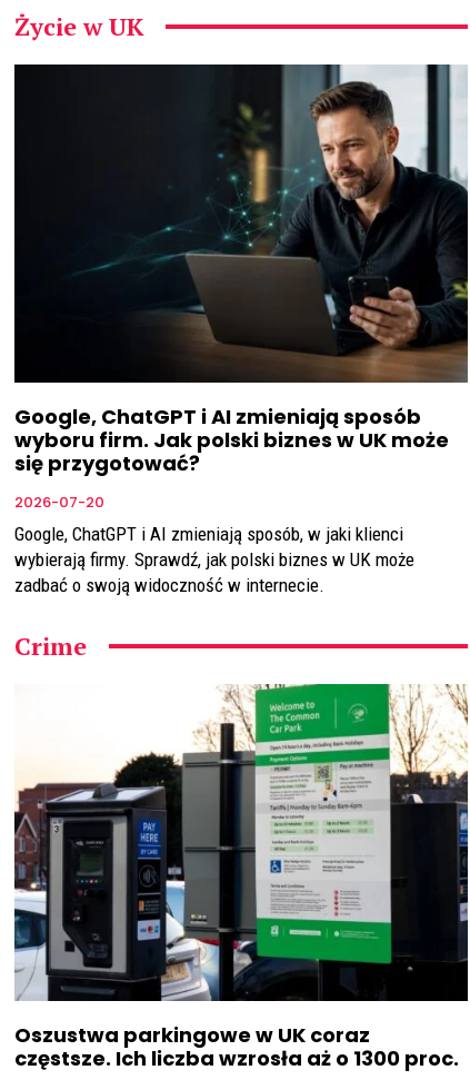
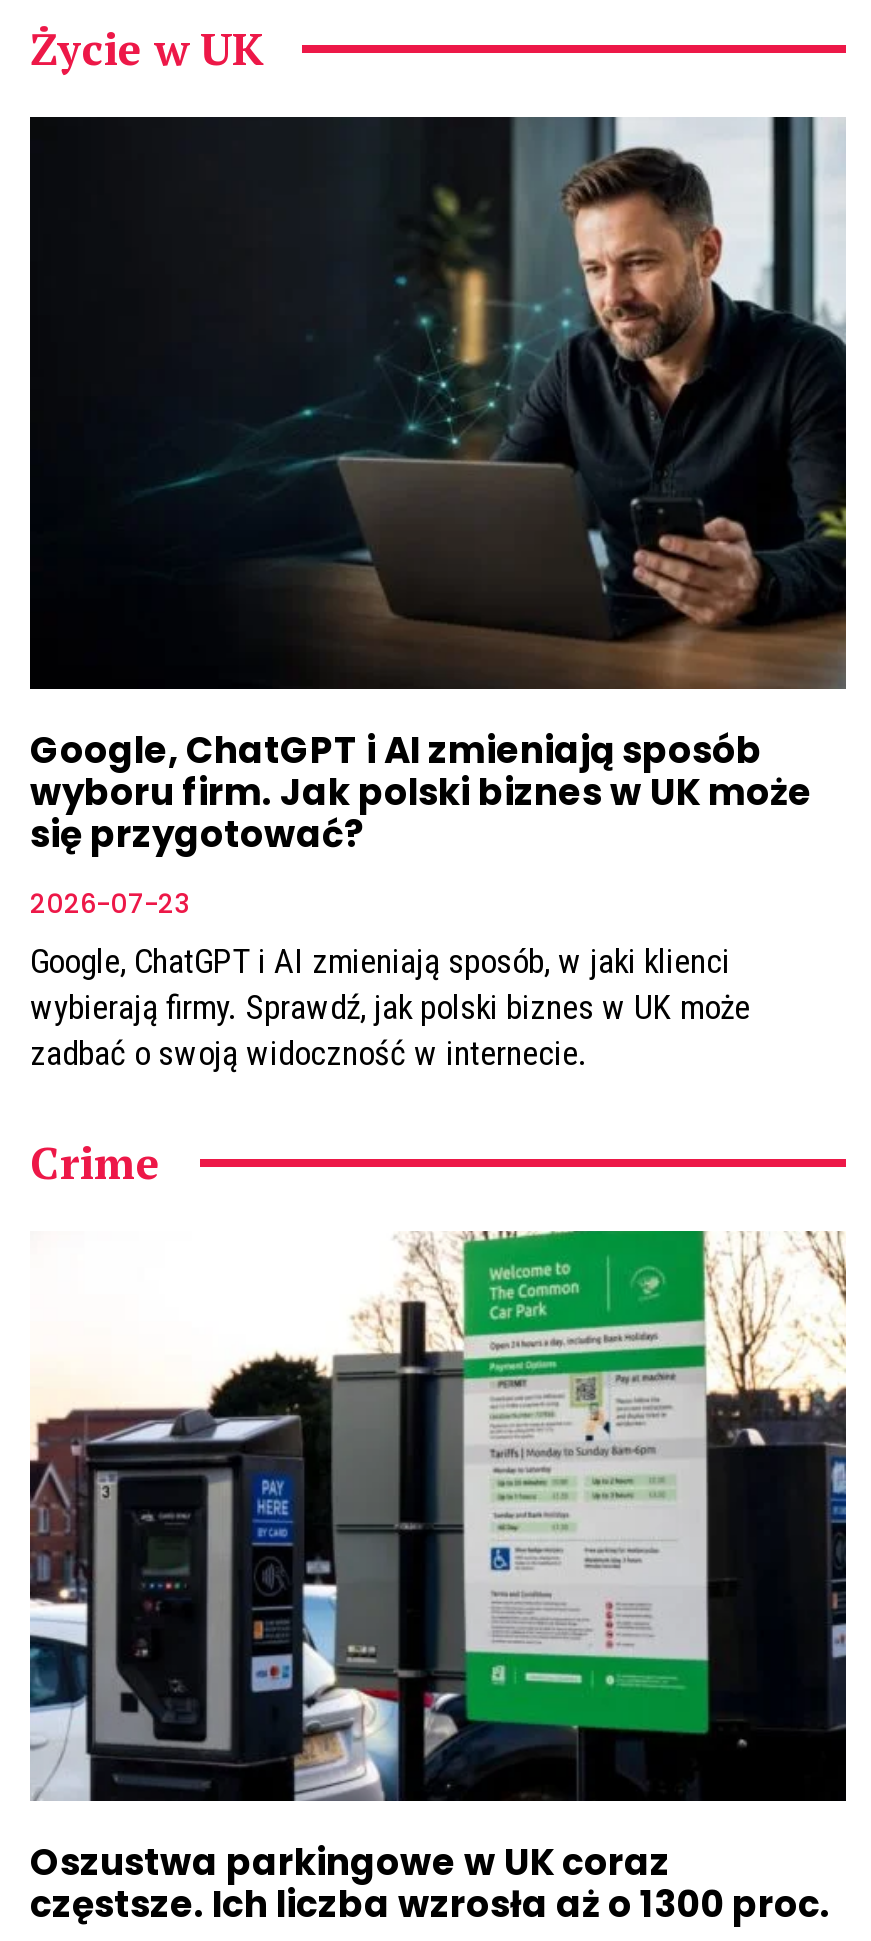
- 2026-07-20
+ 2026-07-23
